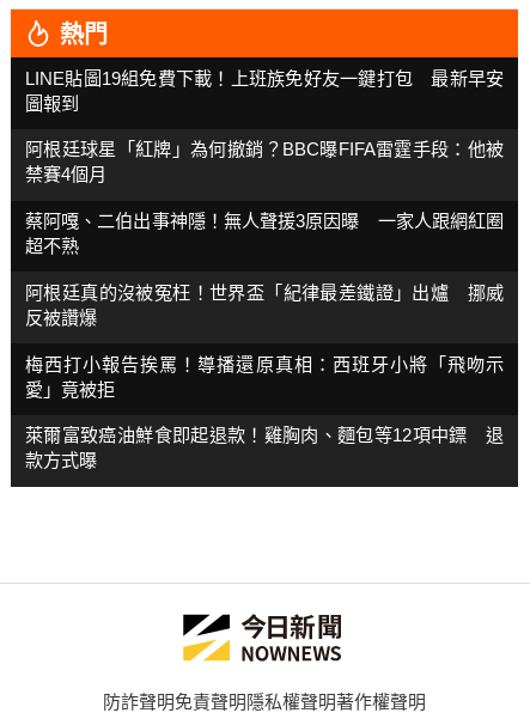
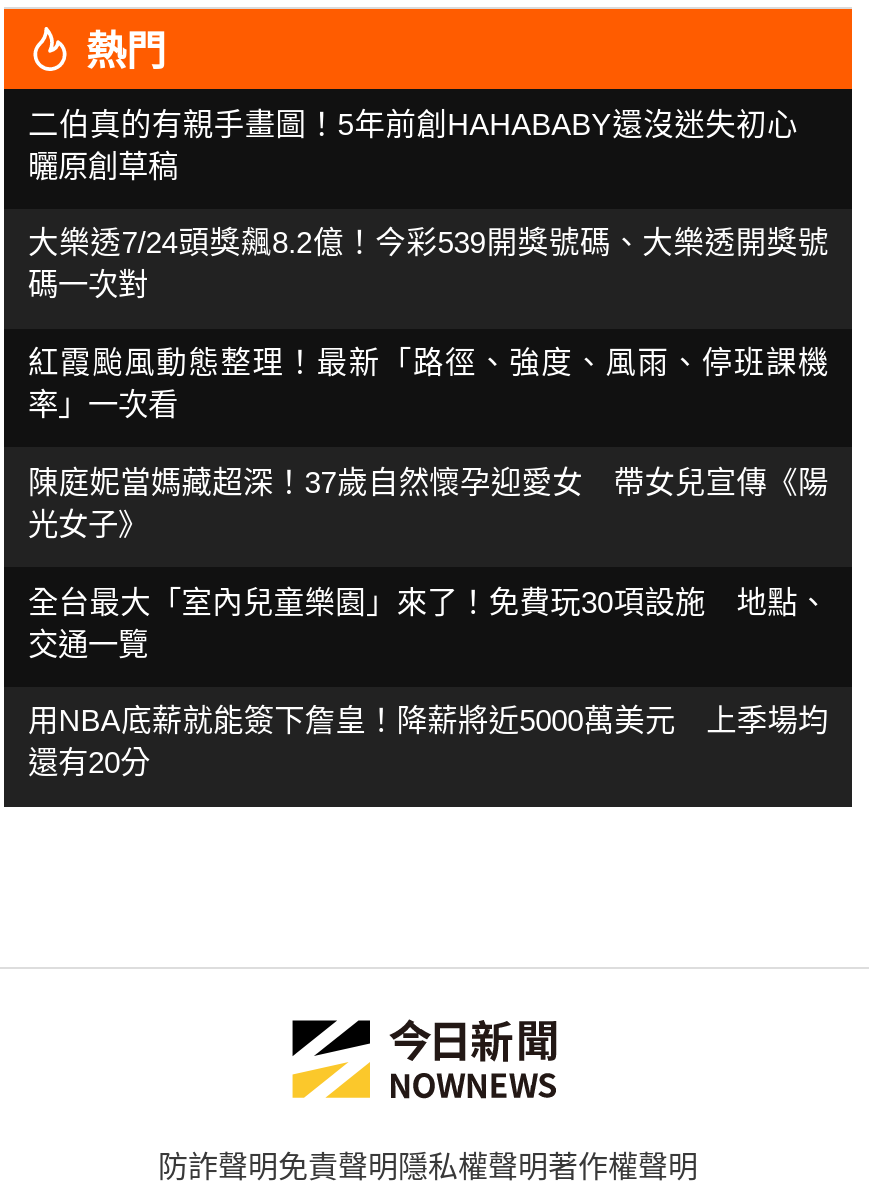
- LINE貼圖19組免費下載！上班族免好友一鍵打包 最新早安
- 圖報到
+ 二伯真的有親手畫圖！5年前創HAHABABY還沒迷失初心
+ 曬原創草稿

- 阿根廷球星「紅牌」為何撤銷？BBC曝FIFA雷霆手段：他被
- 禁賽4個月
+ 大樂透7/24頭獎飆8.2億！今彩539開獎號碼、大樂透開獎號
+ 碼一次對

- 蔡阿嘎、二伯出事神隱！無人聲援3原因曝 一家人跟網紅圈
- 超不熟
+ 紅霞颱風動態整理！最新「路徑、強度、風雨、停班課機
+ 率」一次看

- 阿根廷真的沒被冤枉！世界盃「紀律最差鐵證」出爐 挪威
- 反被讚爆
+ 陳庭妮當媽藏超深！37歲自然懷孕迎愛女 帶女兒宣傳《陽
+ 光女子》

- 梅西打小報告挨罵！導播還原真相：西班牙小將「飛吻示
- 愛」竟被拒
+ 全台最大「室內兒童樂園」來了！免費玩30項設施 地點、
+ 交通一覽

- 萊爾富致癌油鮮食即起退款！雞胸肉、麵包等12項中鏢 退
- 款方式曝
+ 用NBA底薪就能簽下詹皇！降薪將近5000萬美元 上季場均
+ 還有20分
